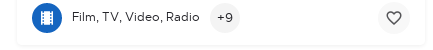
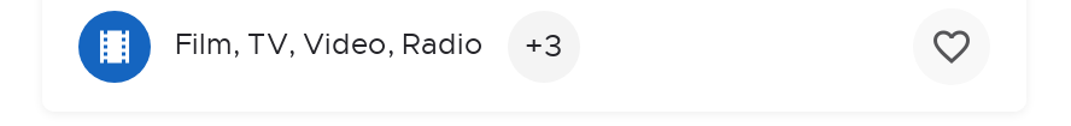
- Film, TV, Video, Radio +9
+ Film, TV, Video, Radio +3
